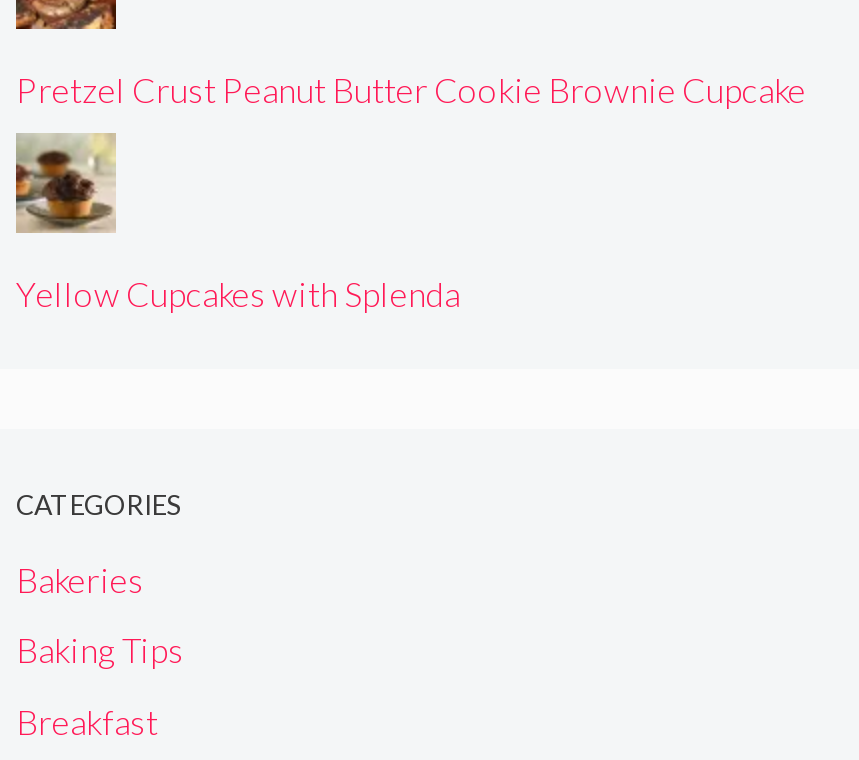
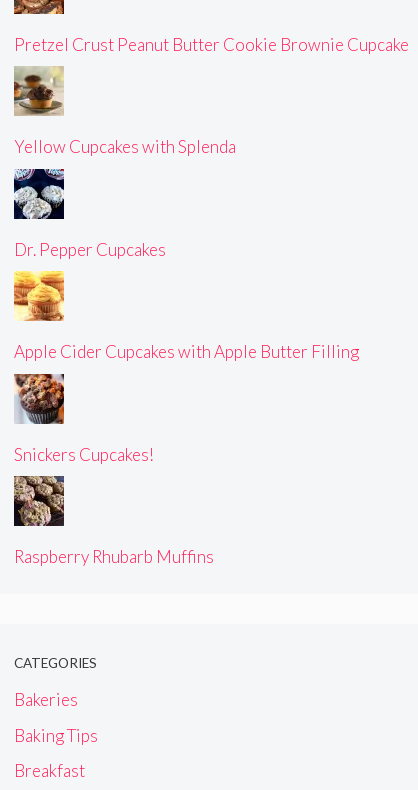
+ [image]
+ Dr. Pepper Cupcakes

+ [image]
+ Apple Cider Cupcakes with Apple Butter Filling

+ [image]
+ Raspberry Rhubarb Muffins

+ [image]
+ Snickers Cupcakes!
